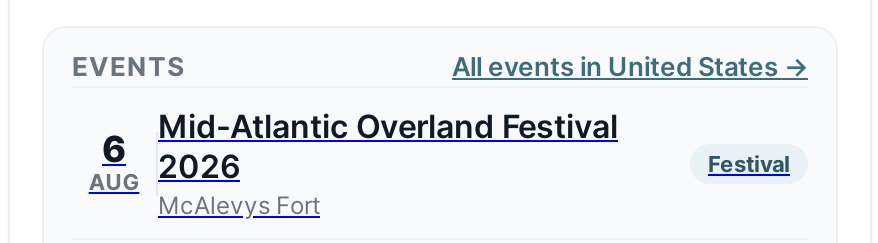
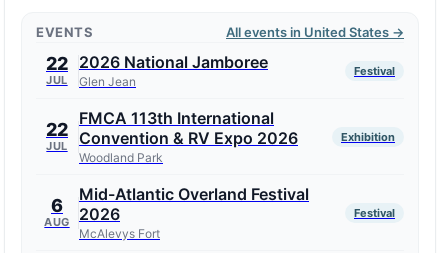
+ 22
+ JUL

+ Festival
+ 22
+ JUL

+ 2026 National Jamboree
+ Glen Jean

+ FMCA 113th International
+ Convention & RV Expo 2026
+ Woodland Park

+ Exhibition
